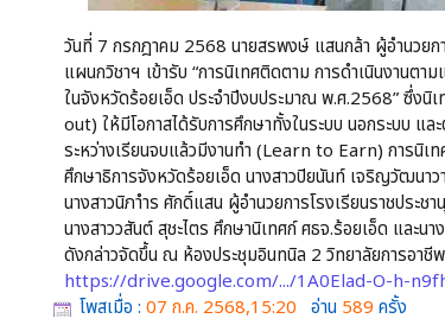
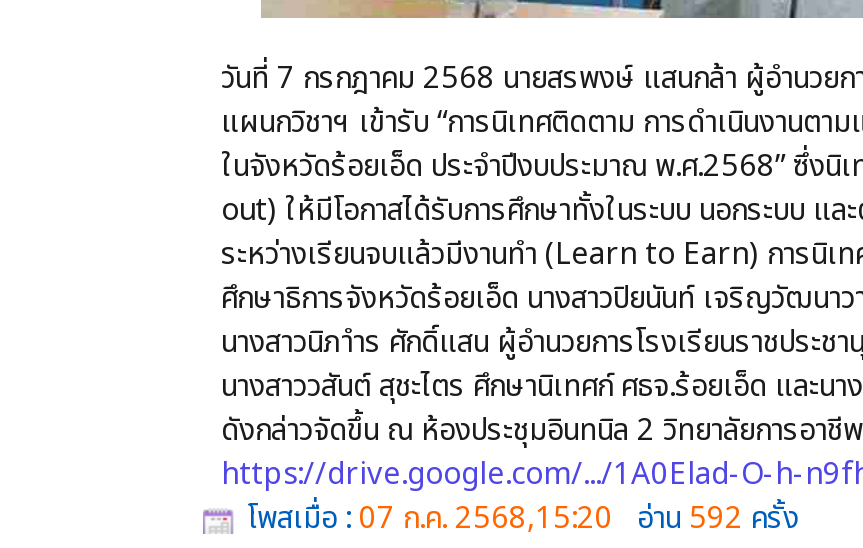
- โพสเมื่อ : 07 ก.ค. 2568,15:20อ่าน589ครั้ง
+ โพสเมื่อ : 07 ก.ค. 2568,15:20อ่าน592ครั้ง
